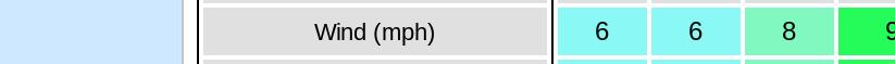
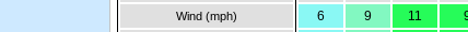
- 6
+ 9

- 8
+ 11
